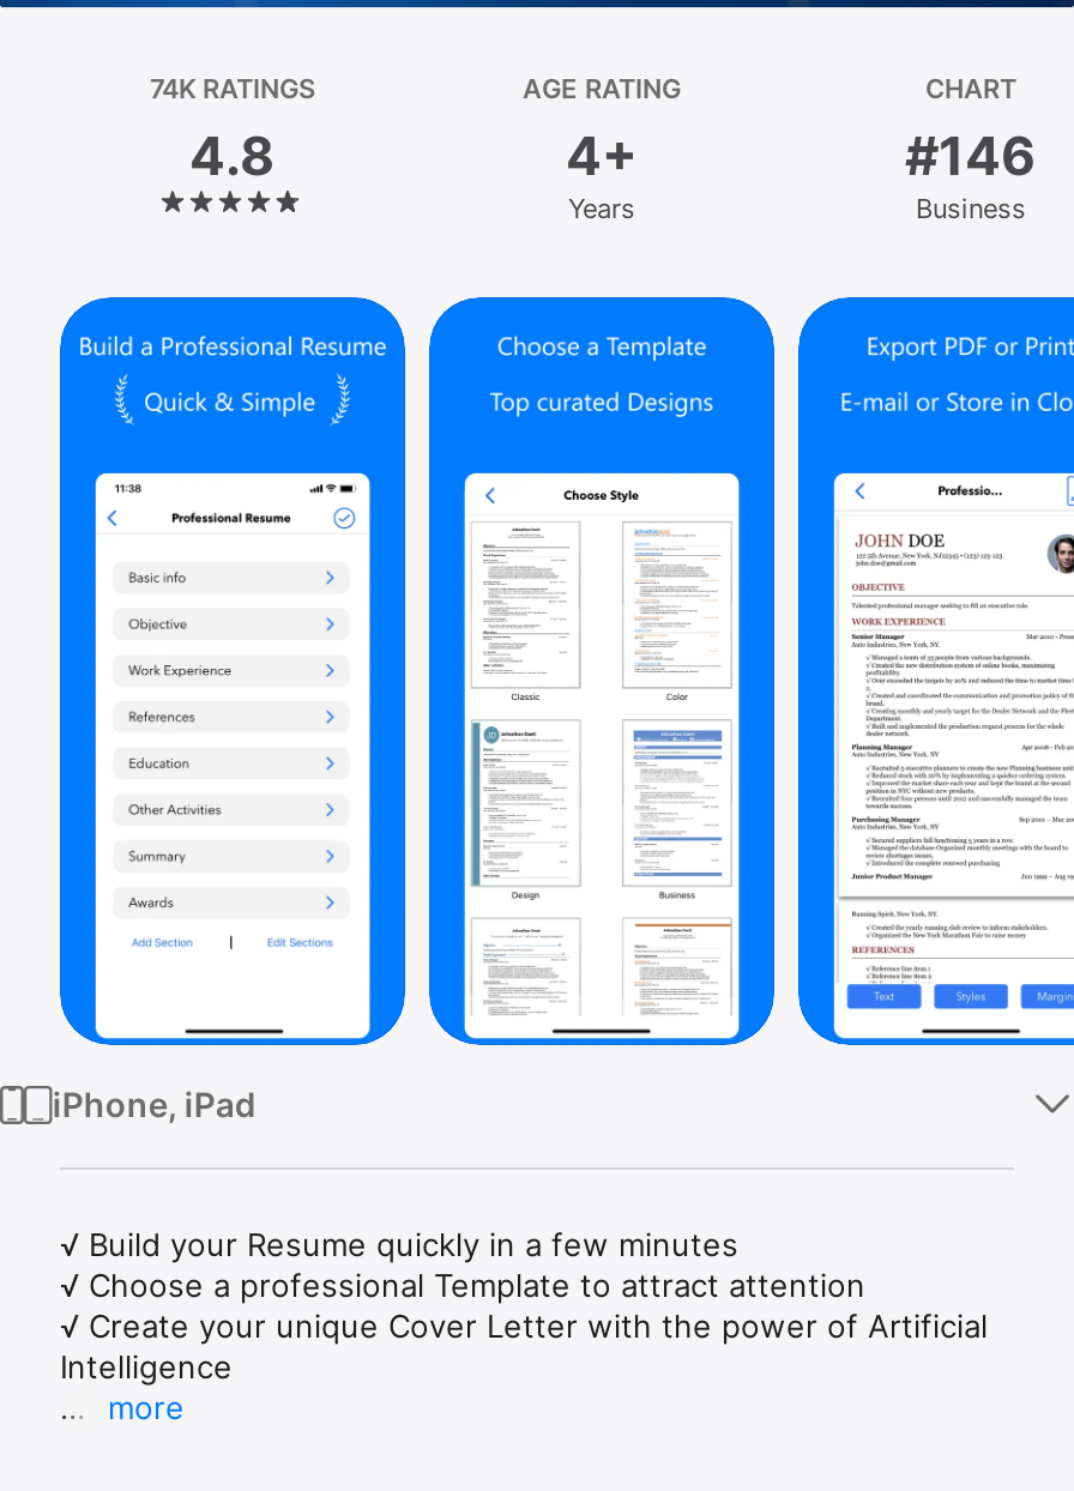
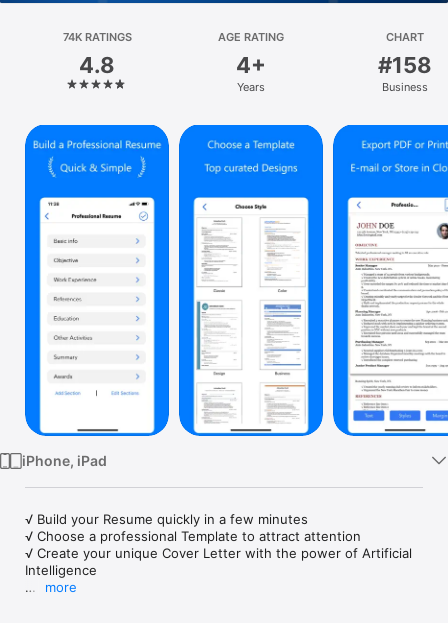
- #146
+ #158
